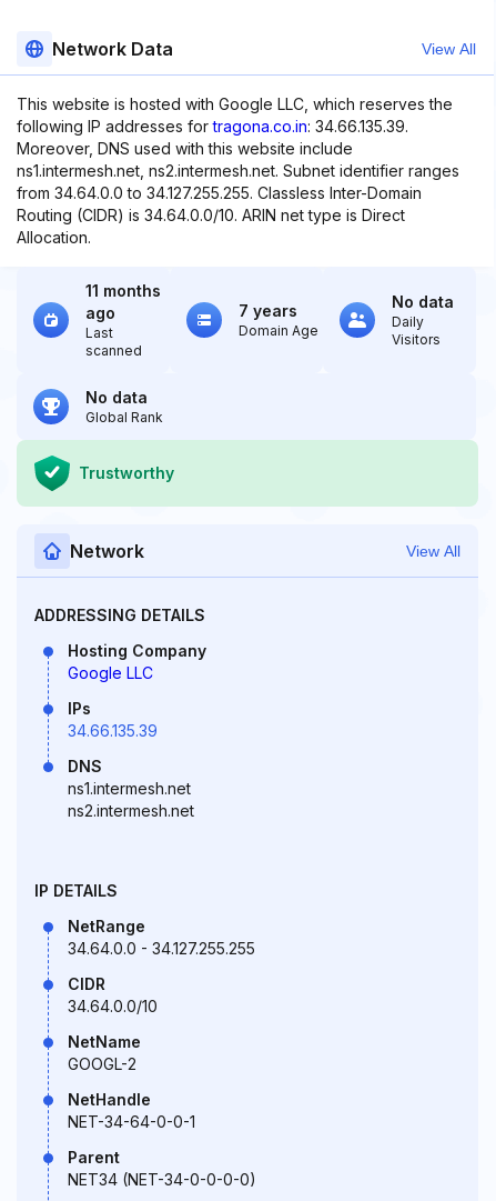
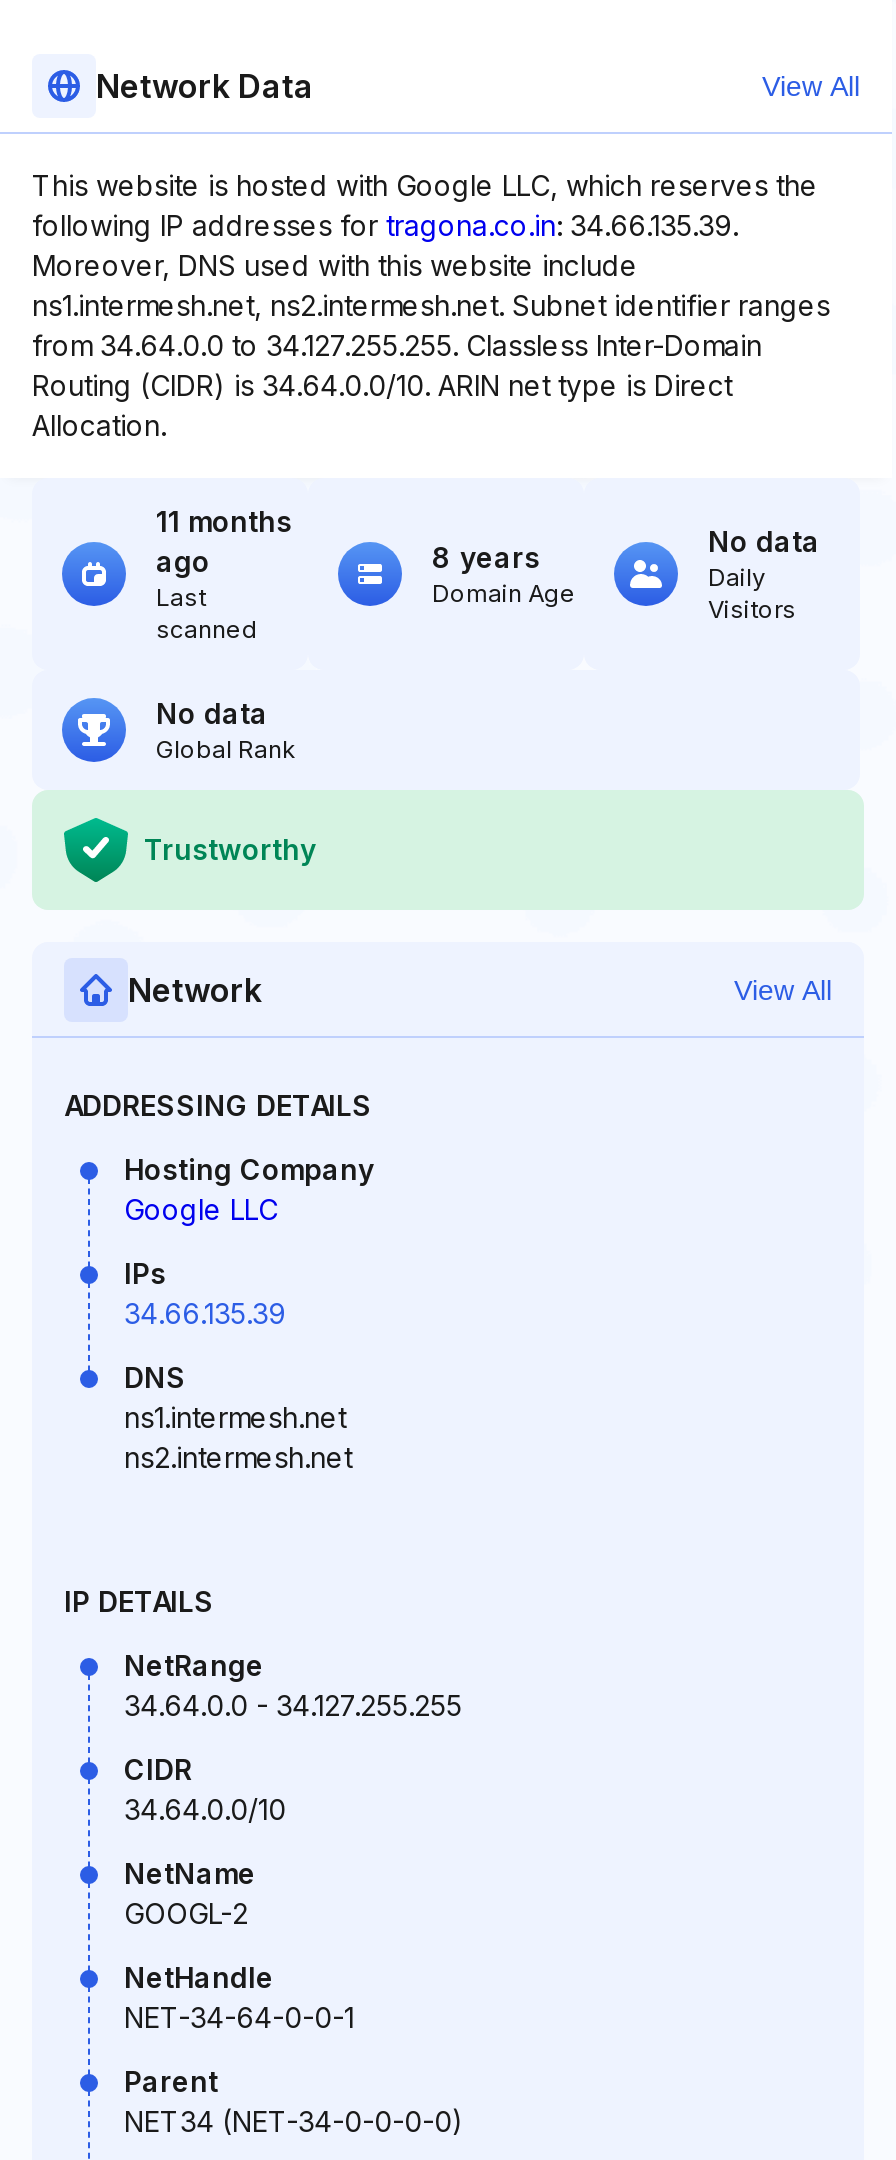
- 7 years
+ 8 years
